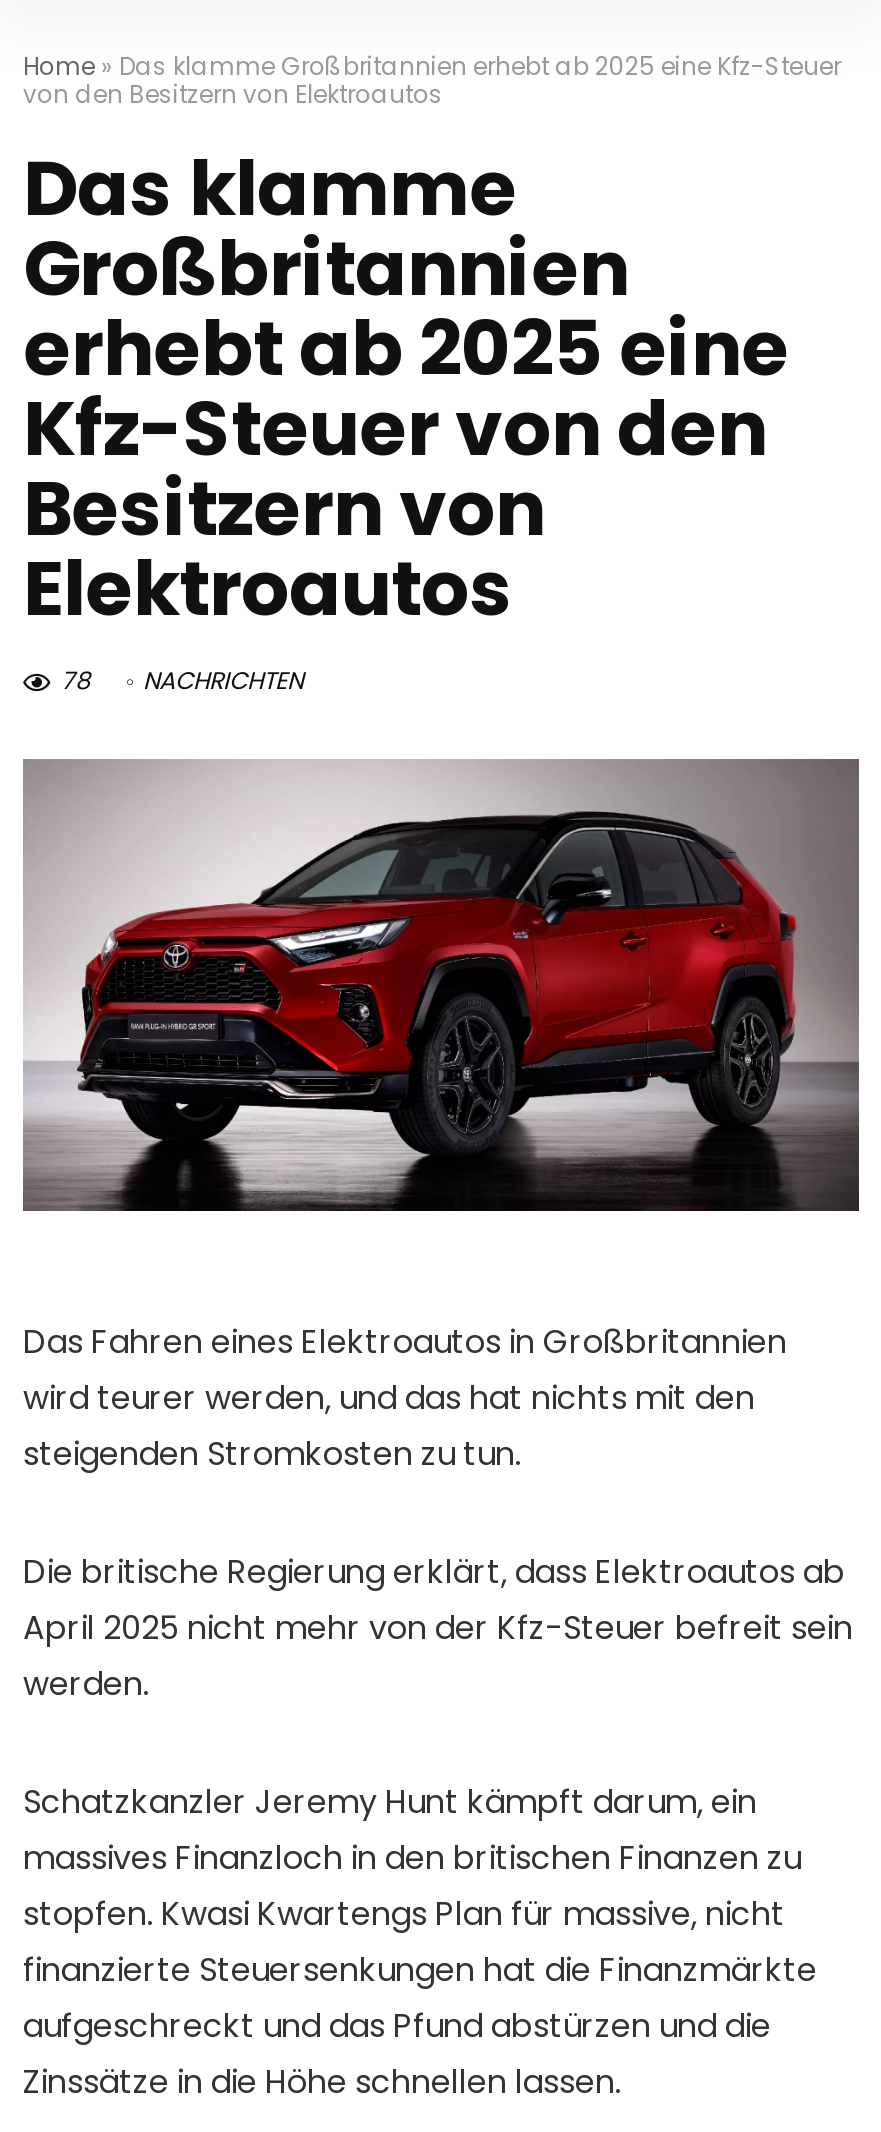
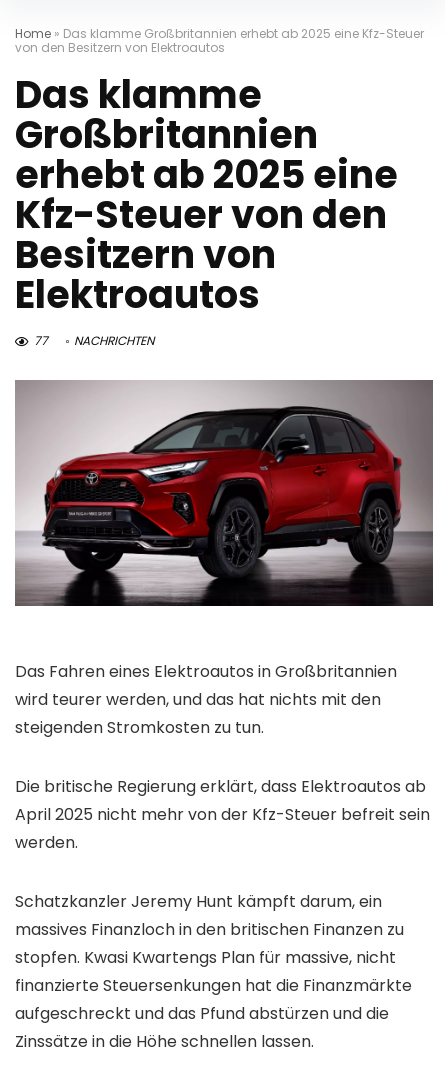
- 78 NACHRICHTEN
+ 77 NACHRICHTEN
